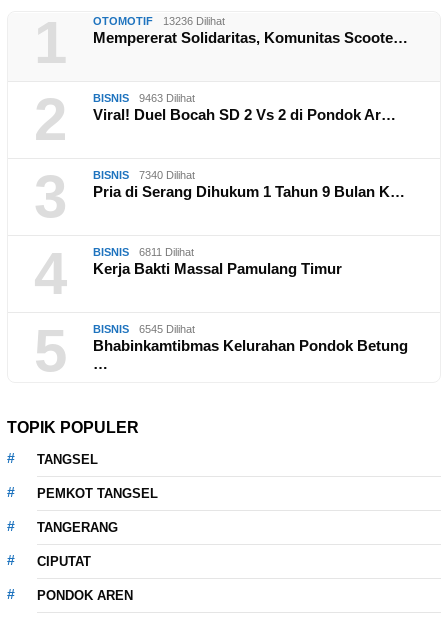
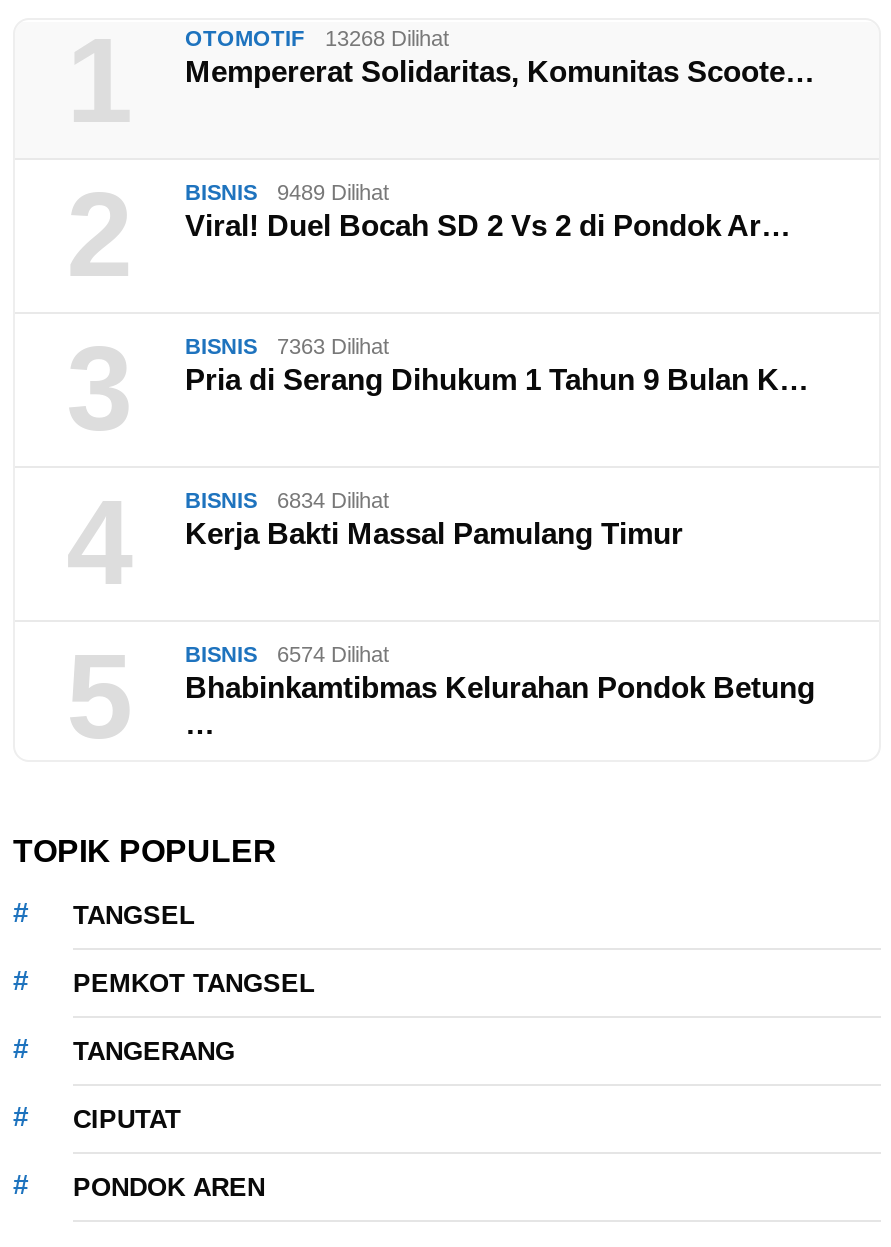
- OTOMOTIF 13236 Dilihat
+ OTOMOTIF 13268 Dilihat

- BISNIS 9463 Dilihat
+ BISNIS 9489 Dilihat

- BISNIS 7340 Dilihat
+ BISNIS 7363 Dilihat

- BISNIS 6811 Dilihat
+ BISNIS 6834 Dilihat

- BISNIS 6545 Dilihat
+ BISNIS 6574 Dilihat
